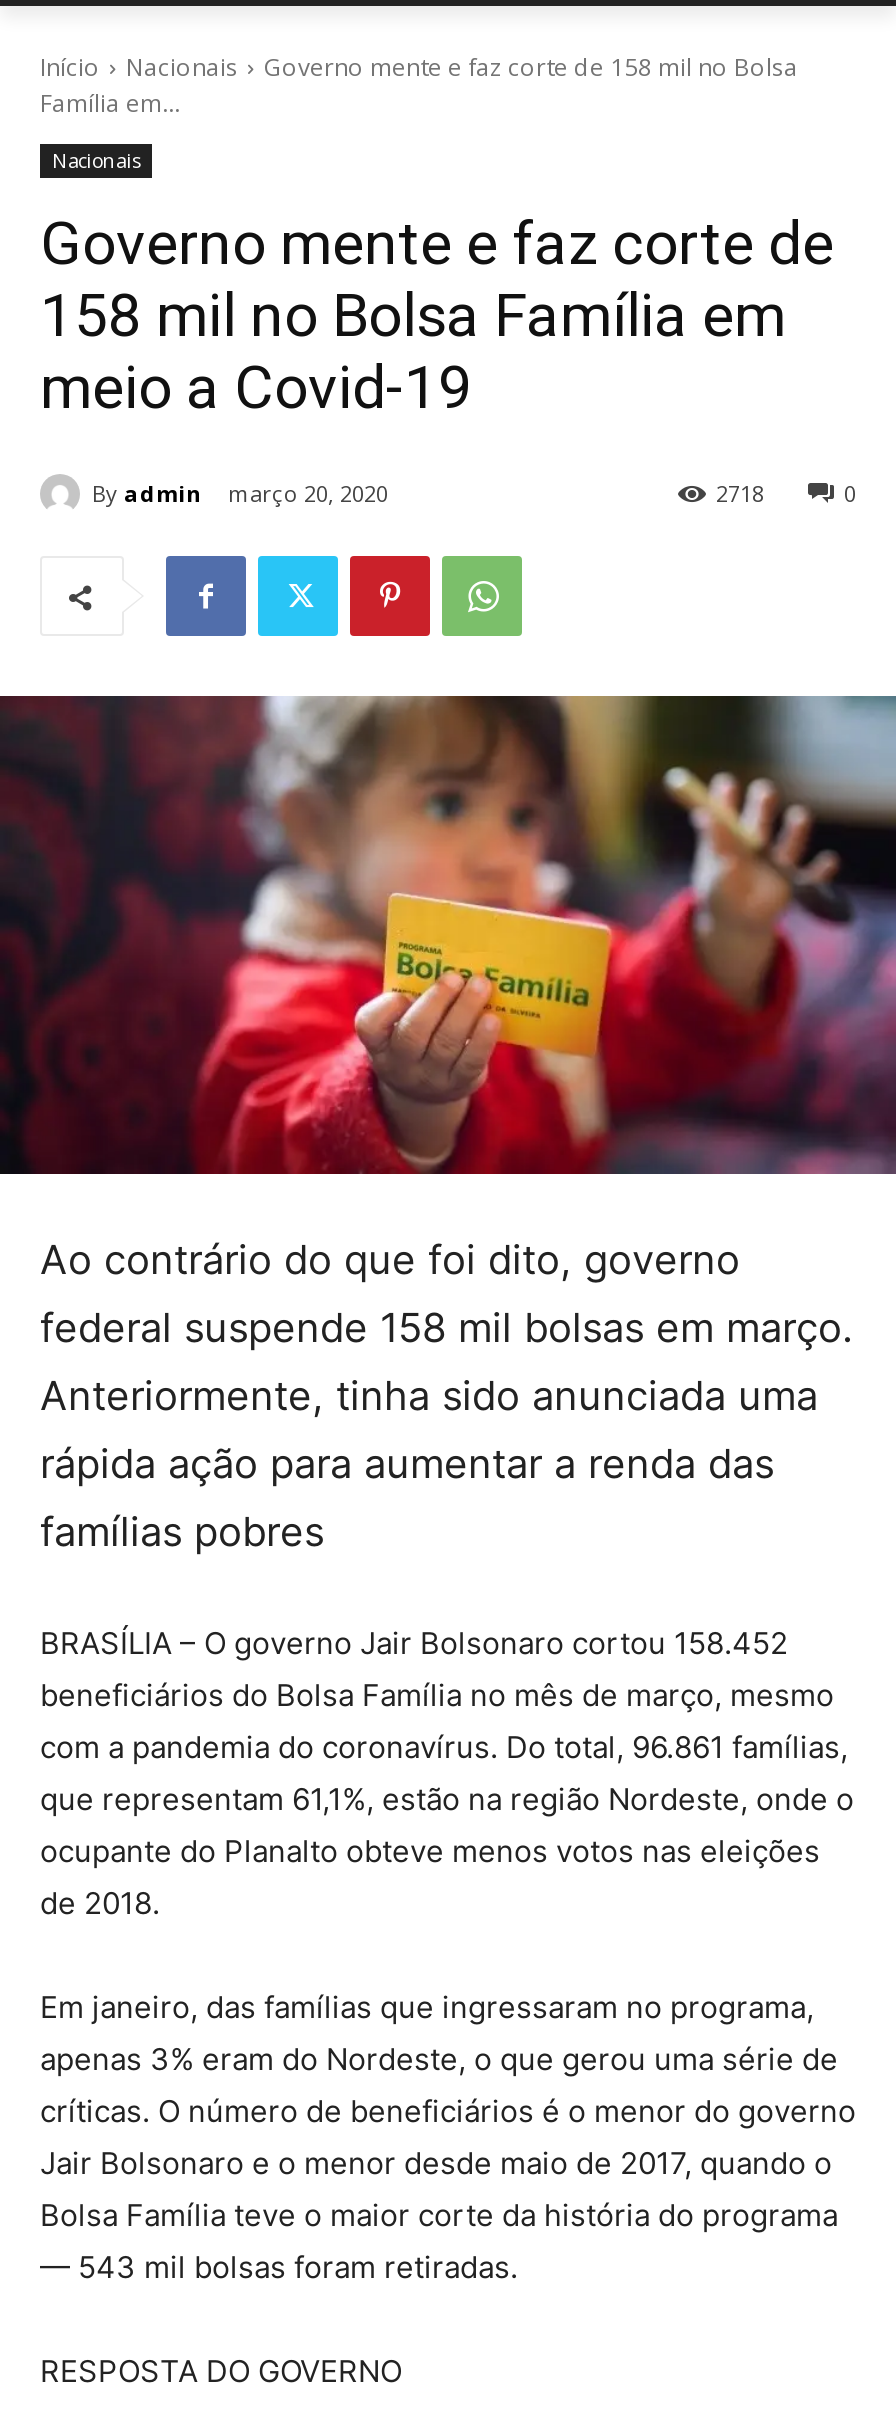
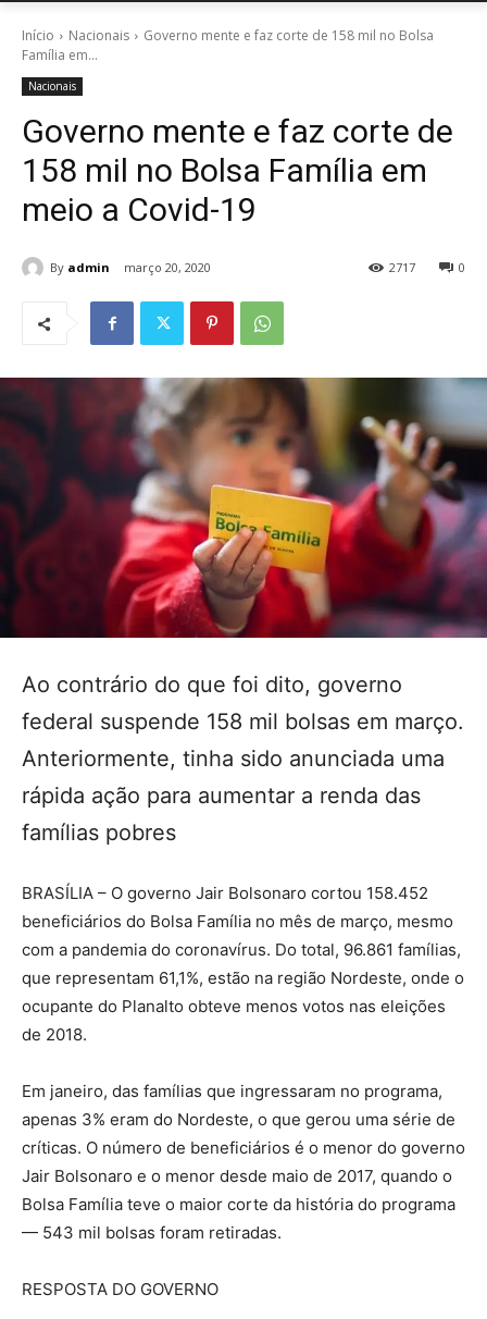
- 2718
+ 2717
